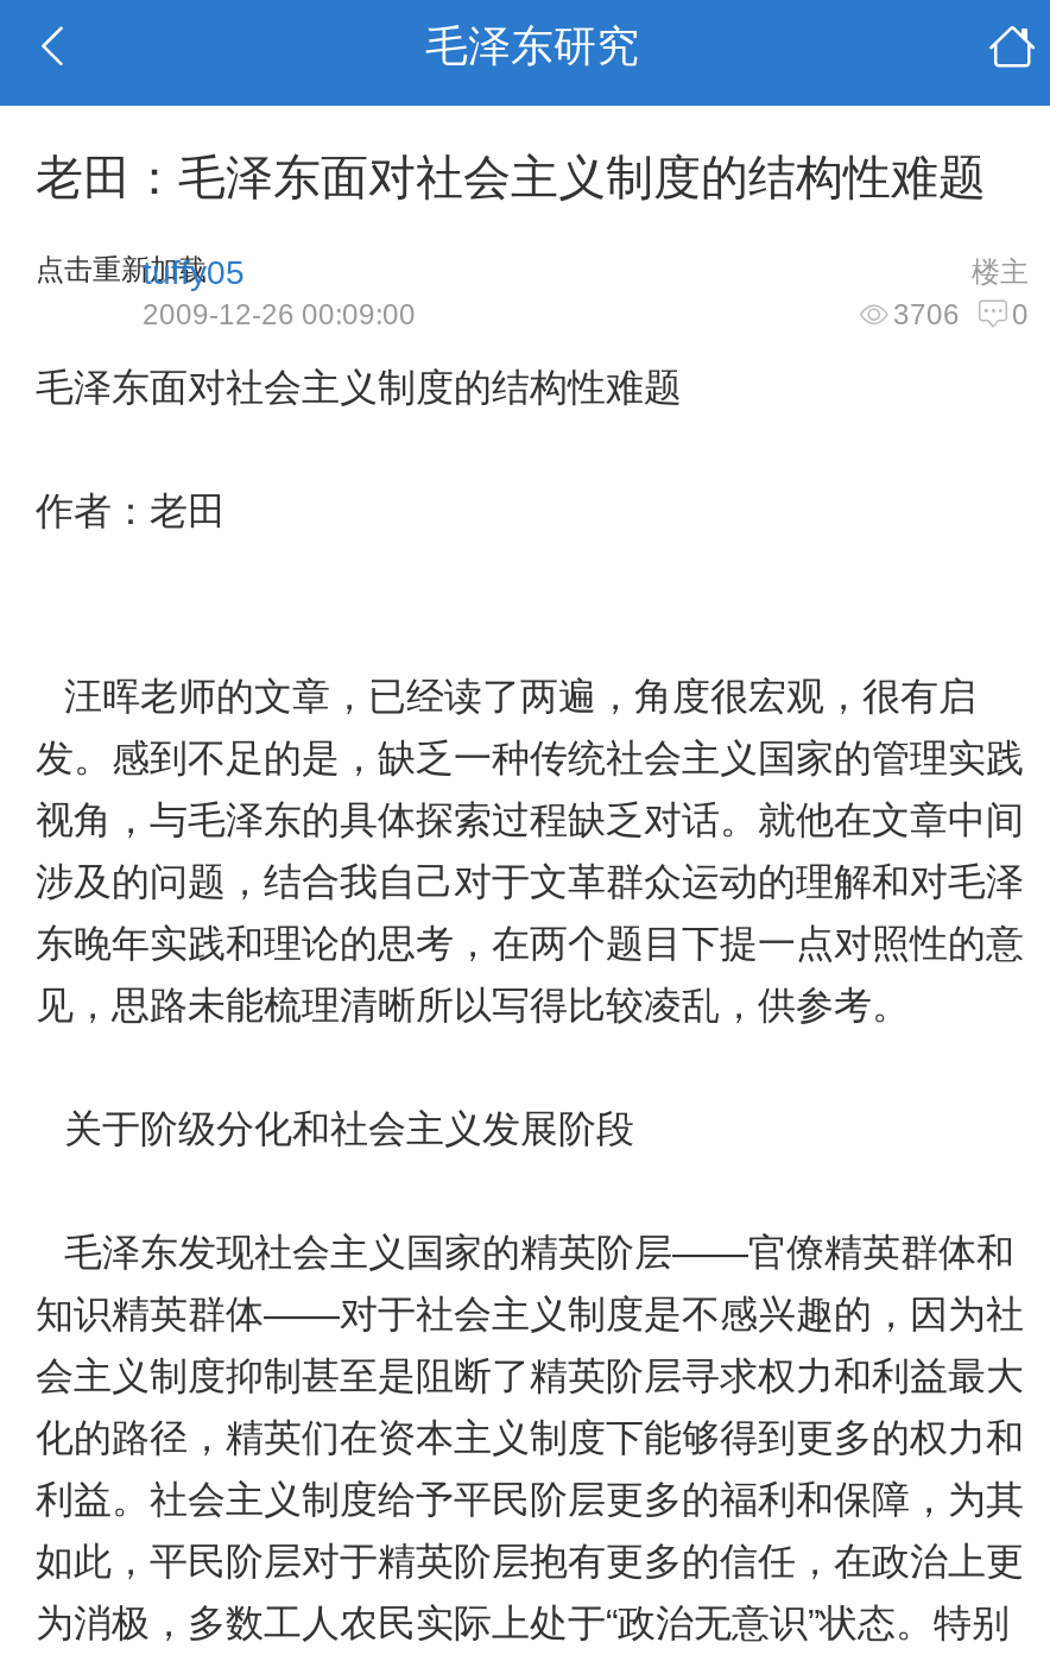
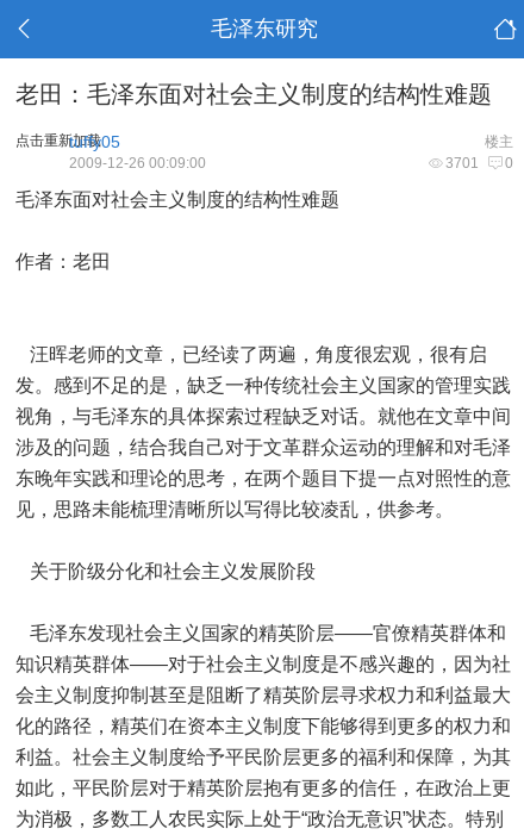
- 3706 0
+ 3701 0
